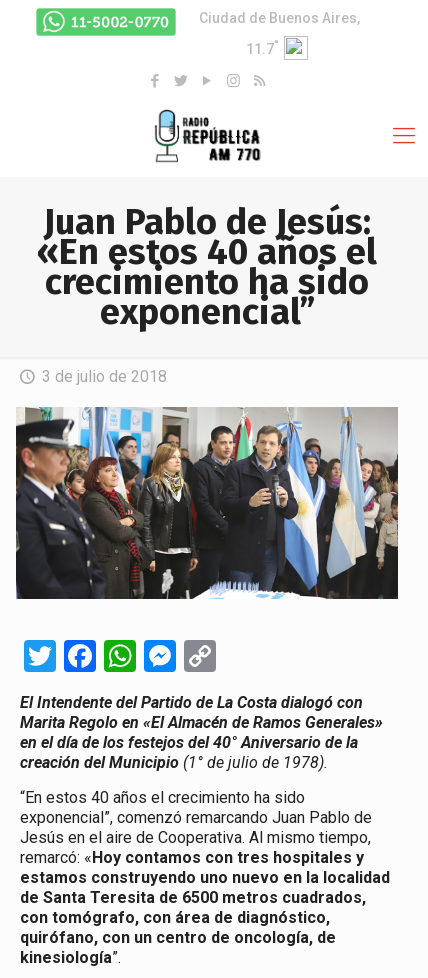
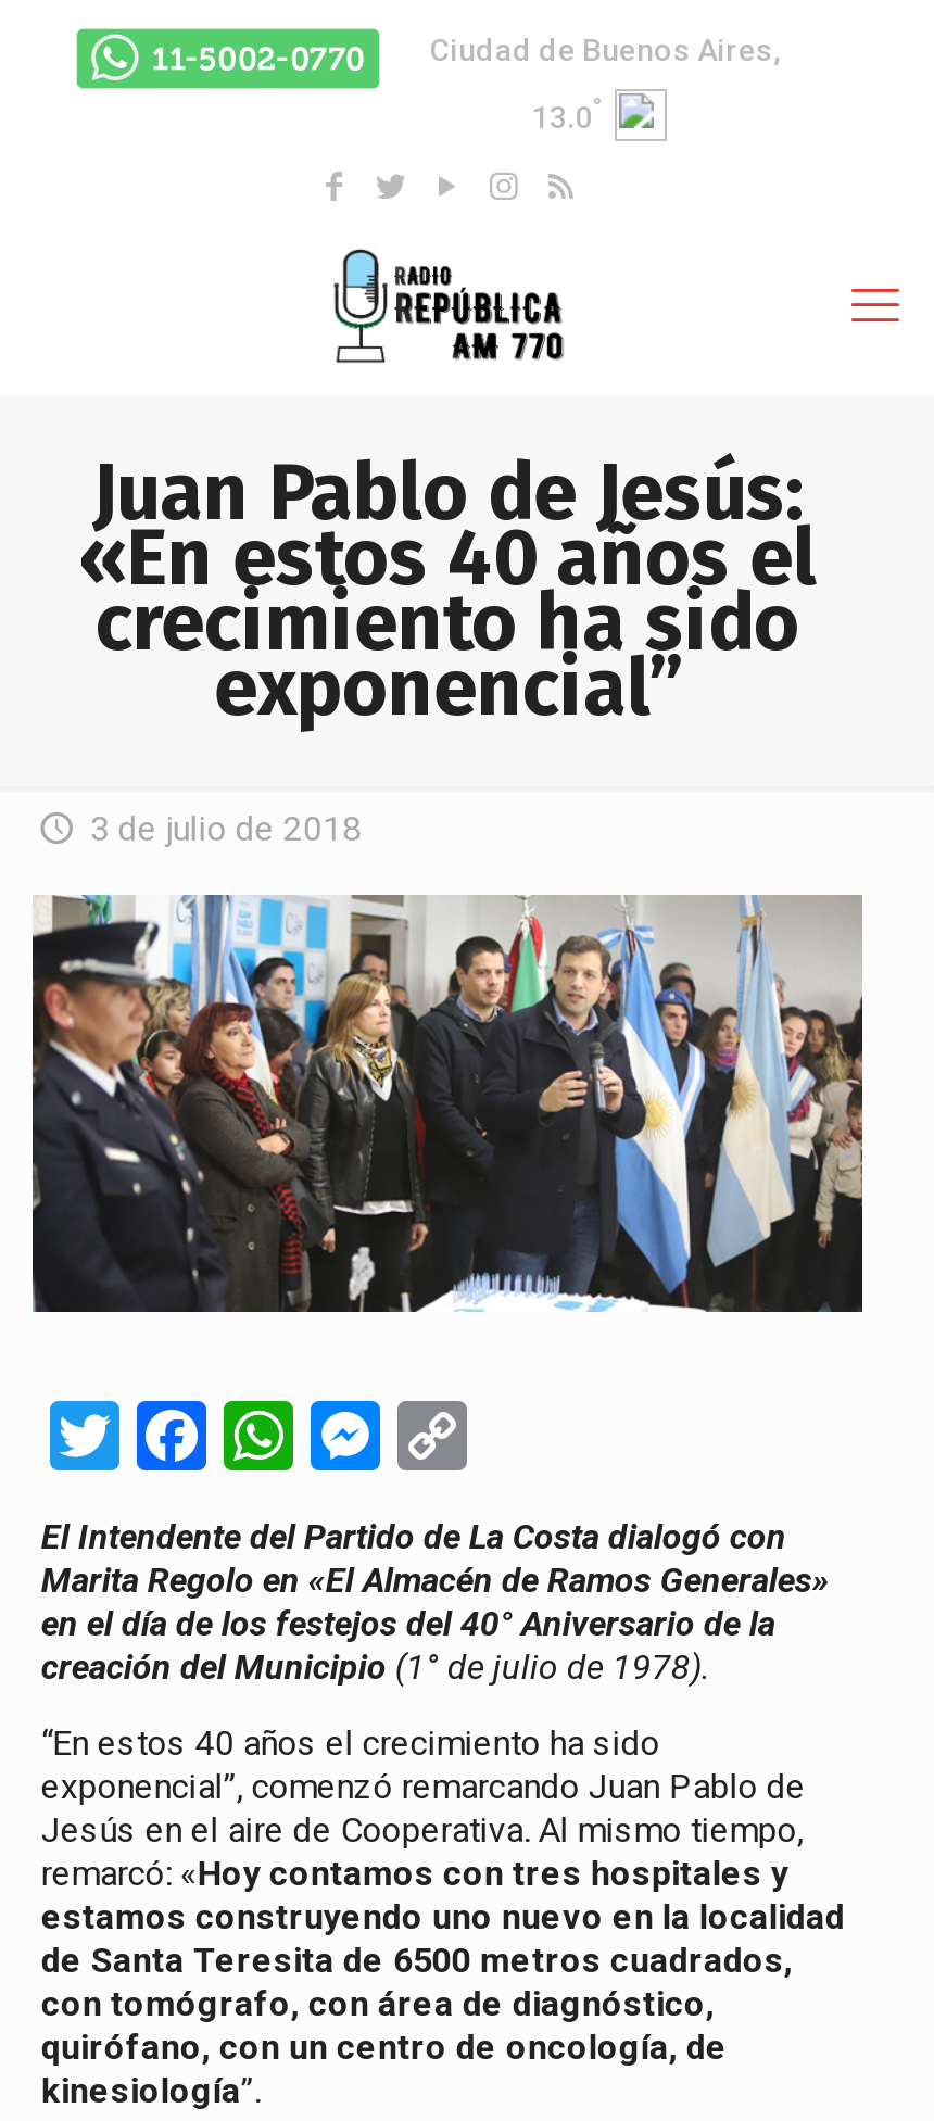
- 11.7°
+ 13.0°
